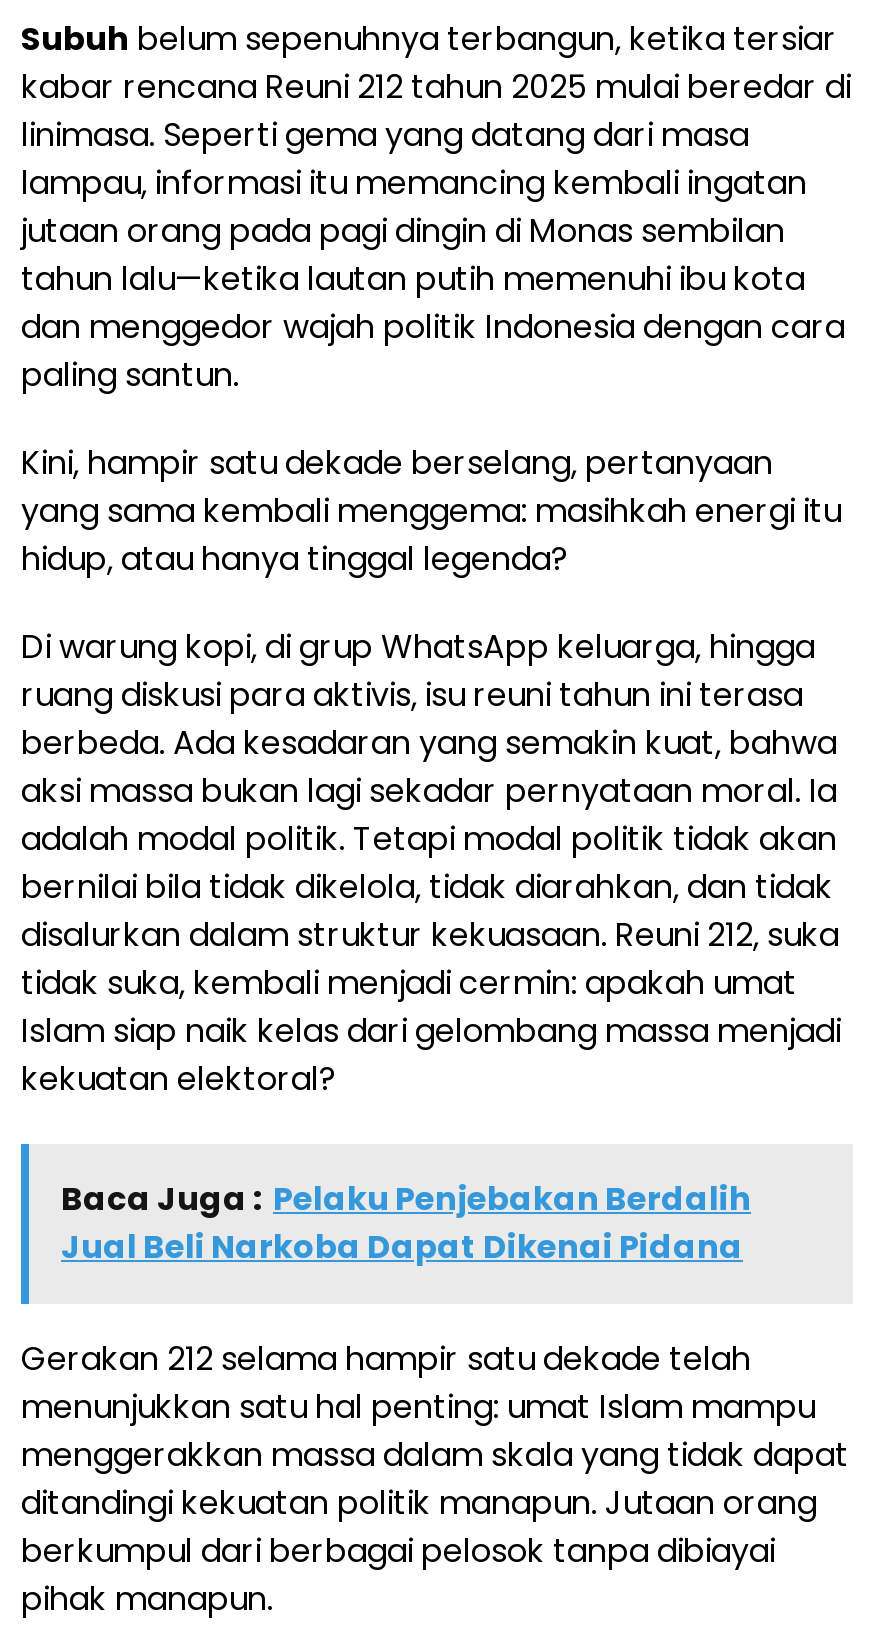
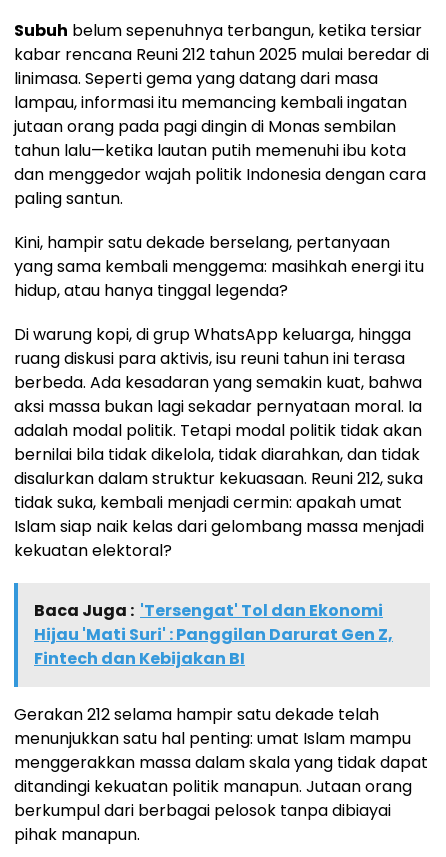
- Baca Juga : Pelaku Penjebakan Berdalih
- Jual Beli Narkoba Dapat Dikenai Pidana
+ Baca Juga : 'Tersengat' Tol dan Ekonomi
+ Hijau 'Mati Suri' : Panggilan Darurat Gen Z,
+ Fintech dan Kebijakan BI
